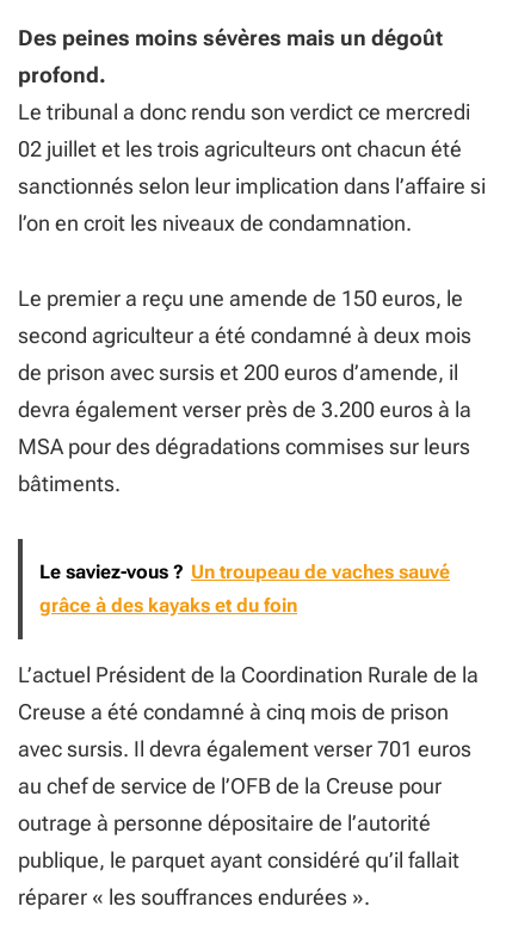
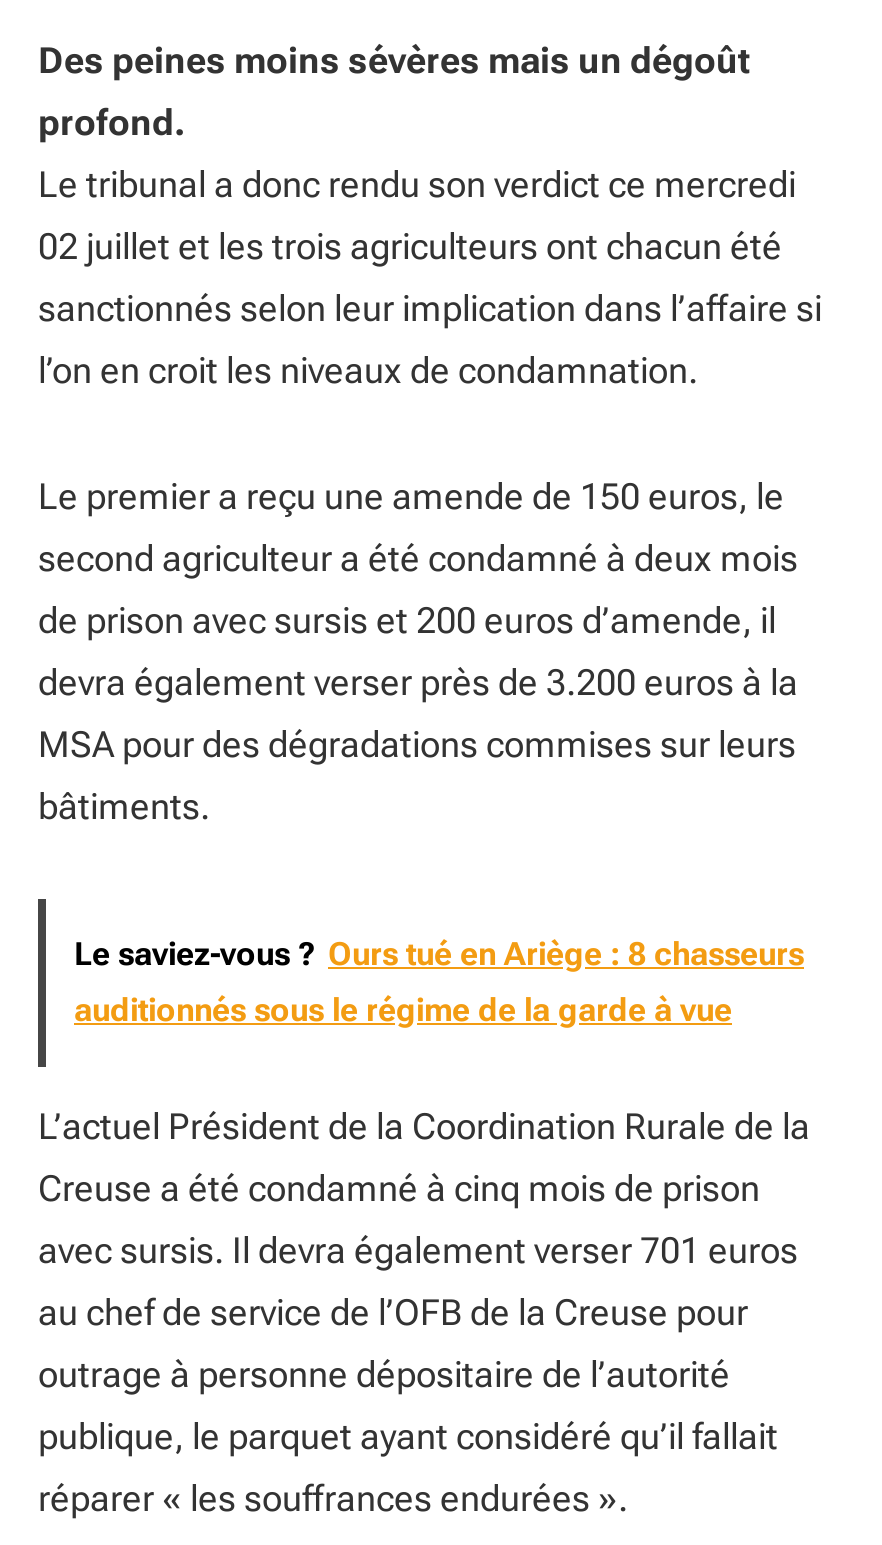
- Le saviez-vous ? Un troupeau de vaches sauvé
+ Le saviez-vous ? Ours tué en Ariège : 8 chasseurs

- grâce à des kayaks et du foin
+ auditionnés sous le régime de la garde à vue
